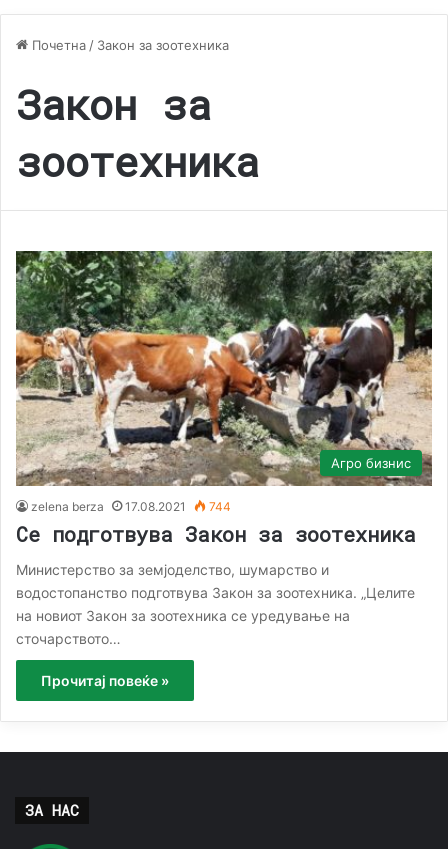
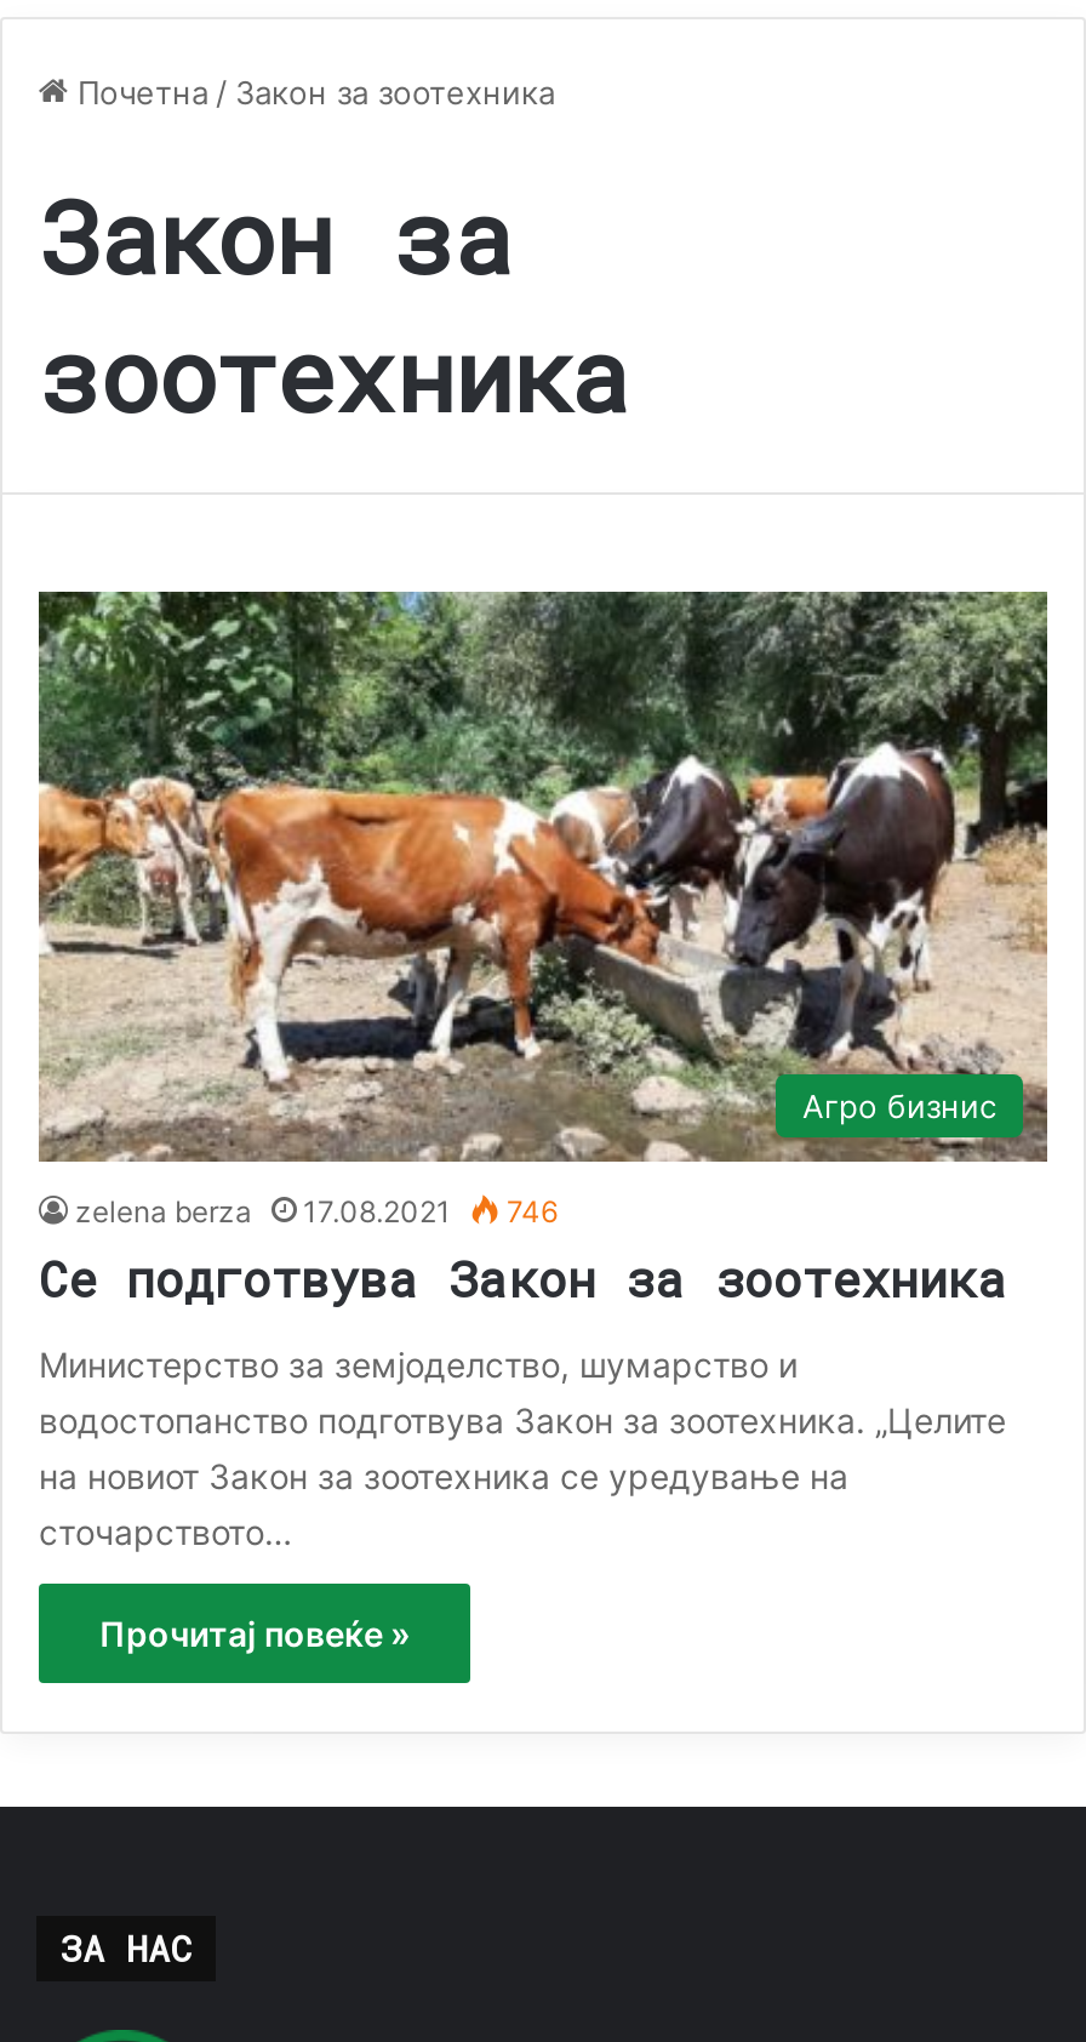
- zelena berza 17.08.2021 744
+ zelena berza 17.08.2021 746
